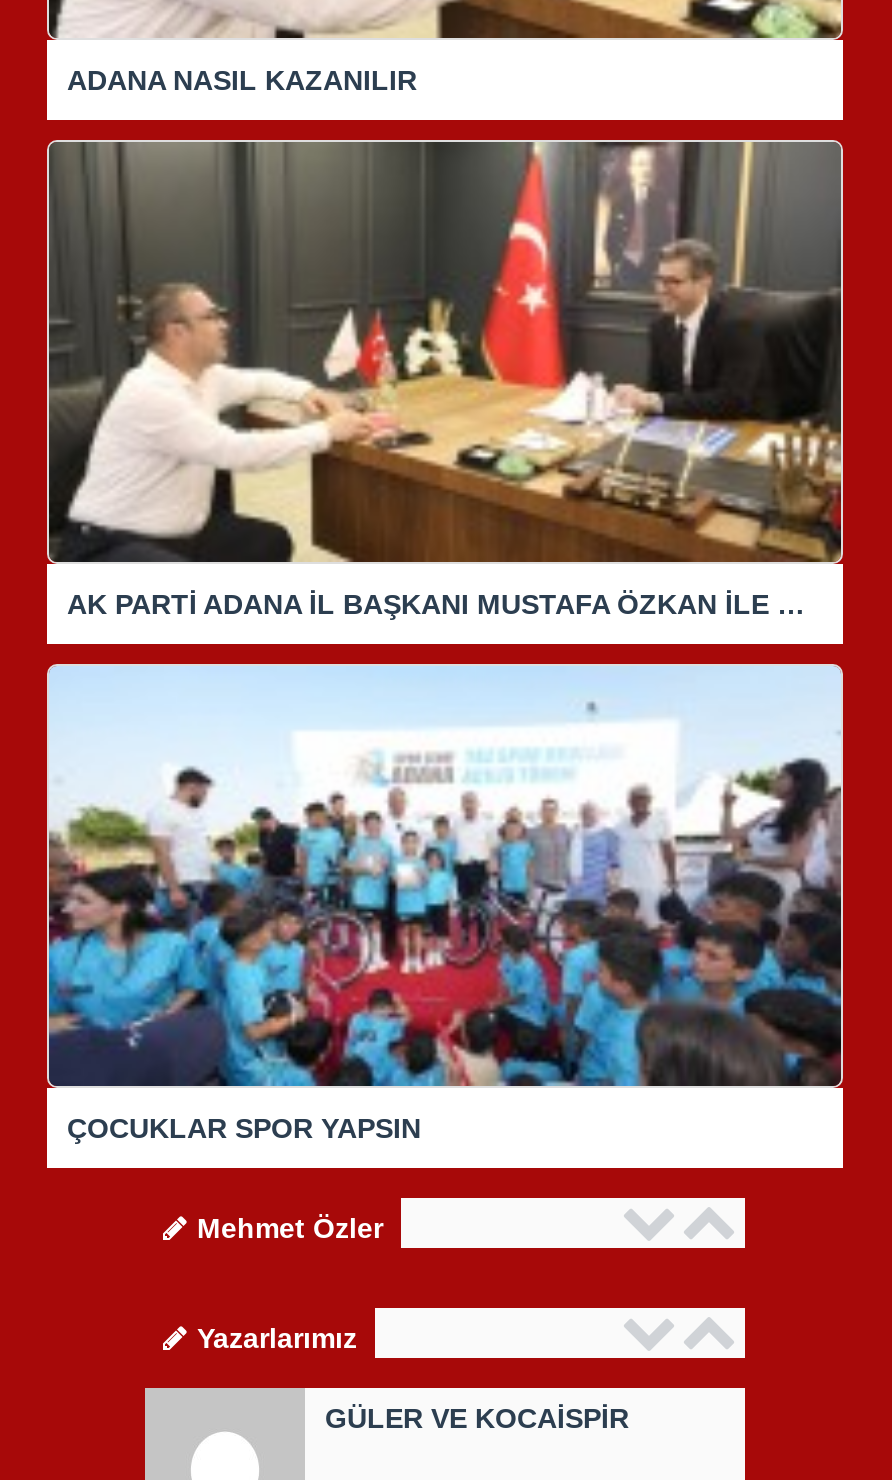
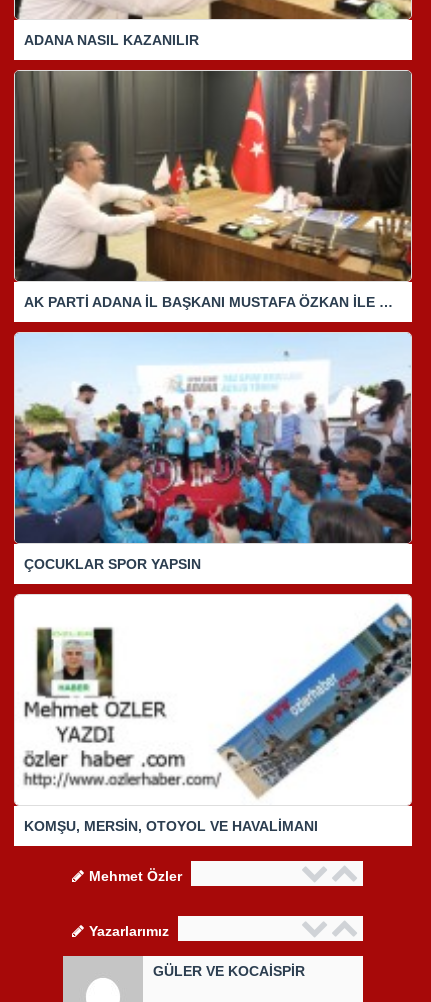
+ [image]
+ KOMŞU, MERSİN, OTOYOL VE HAVALİMANI
